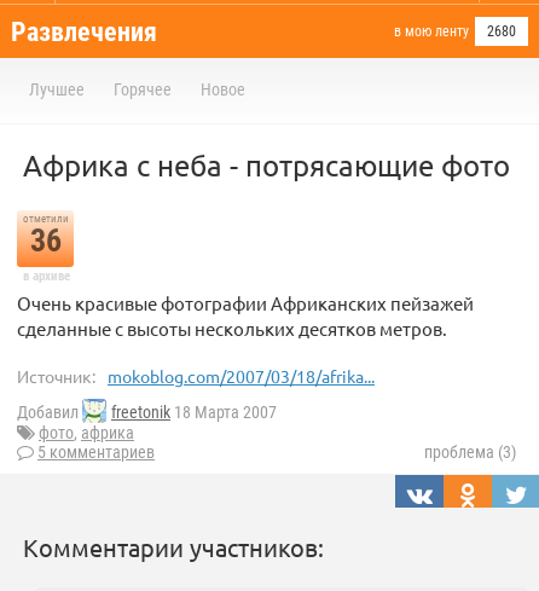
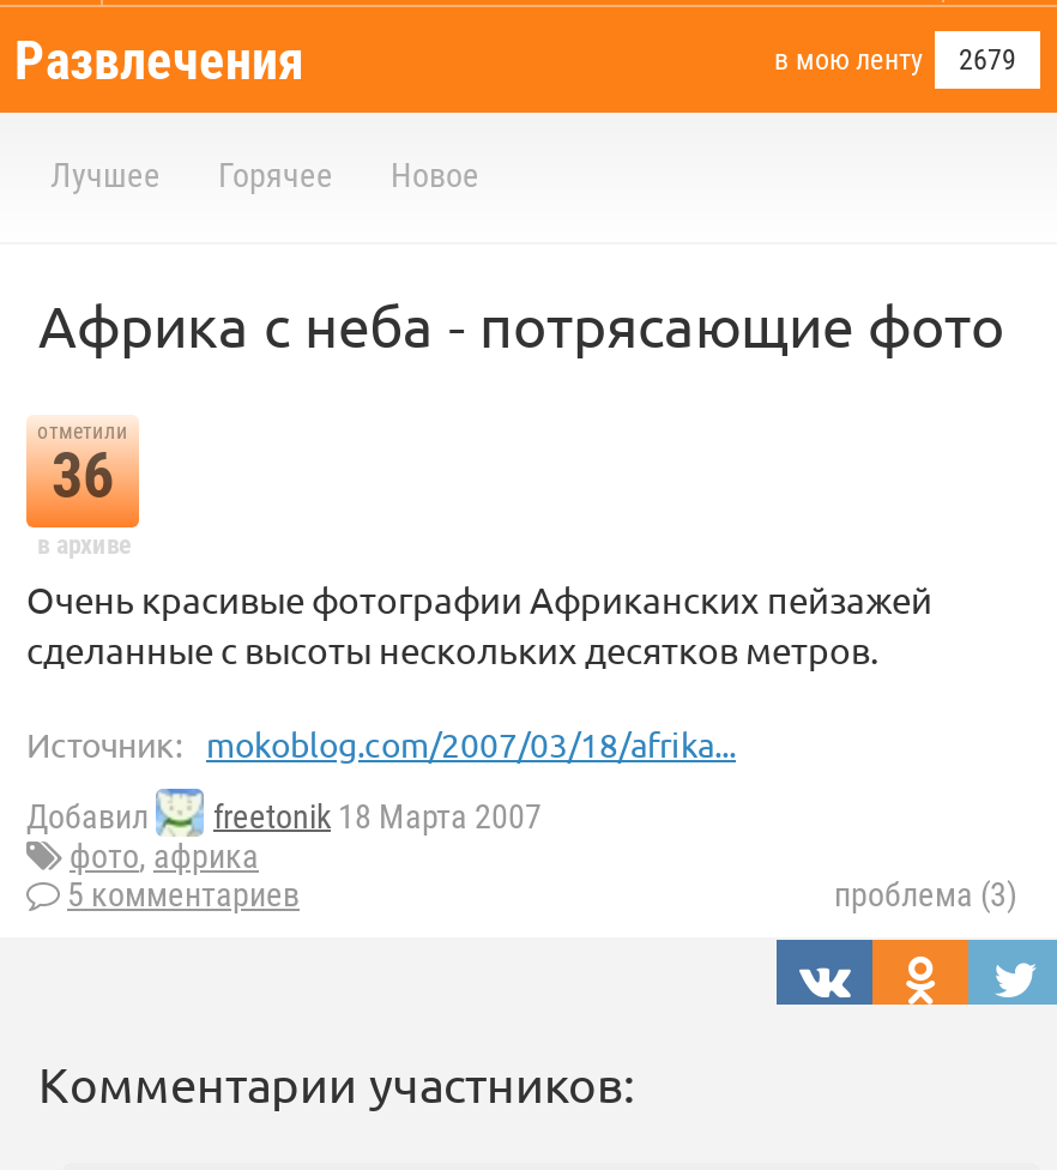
- в мою ленту 2680
+ в мою ленту 2679
